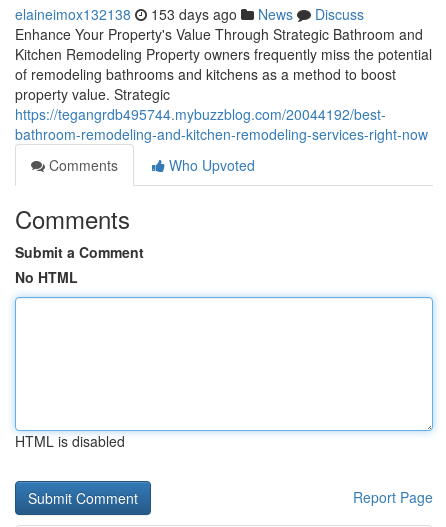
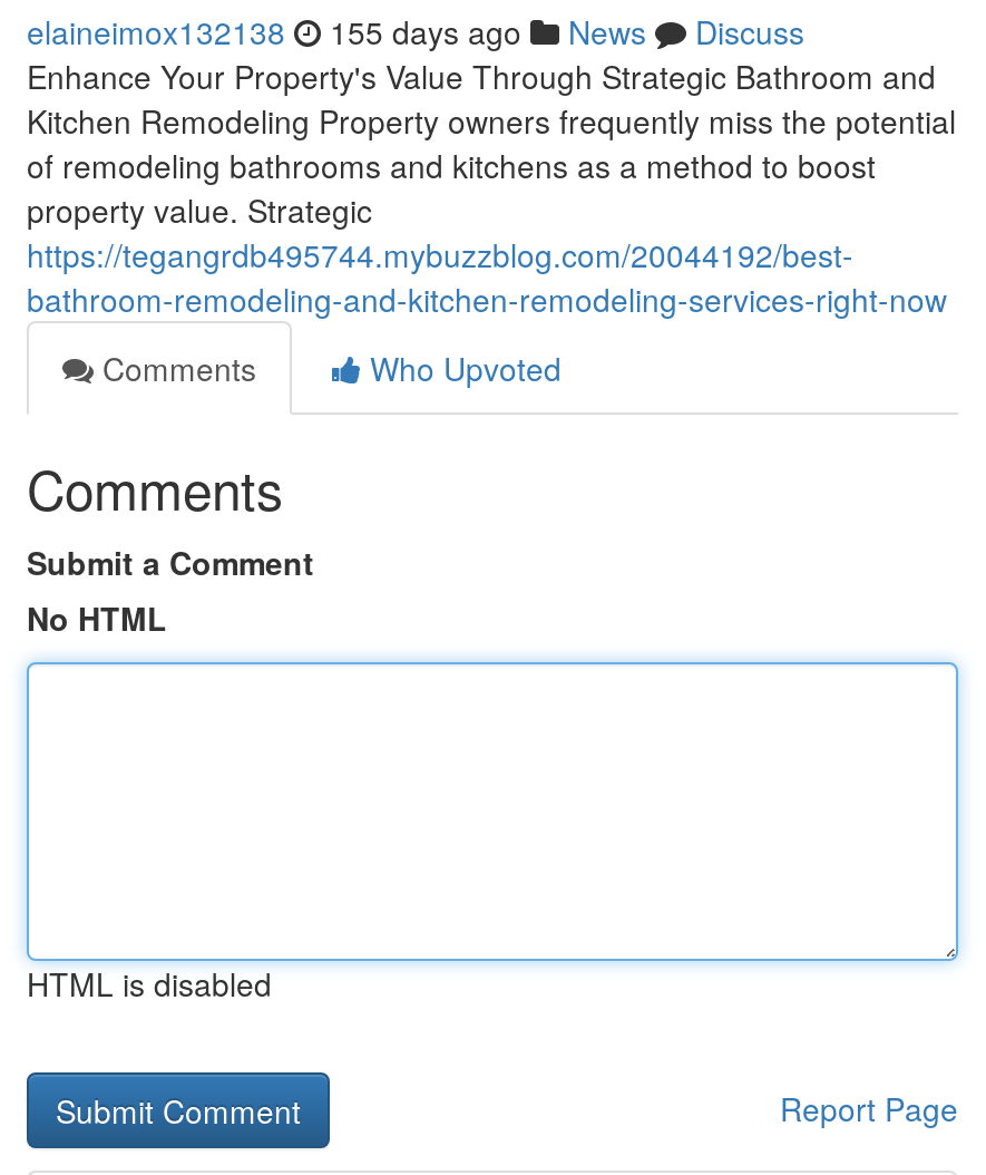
- elaineimox132138 153 days ago News Discuss
+ elaineimox132138 155 days ago News Discuss
